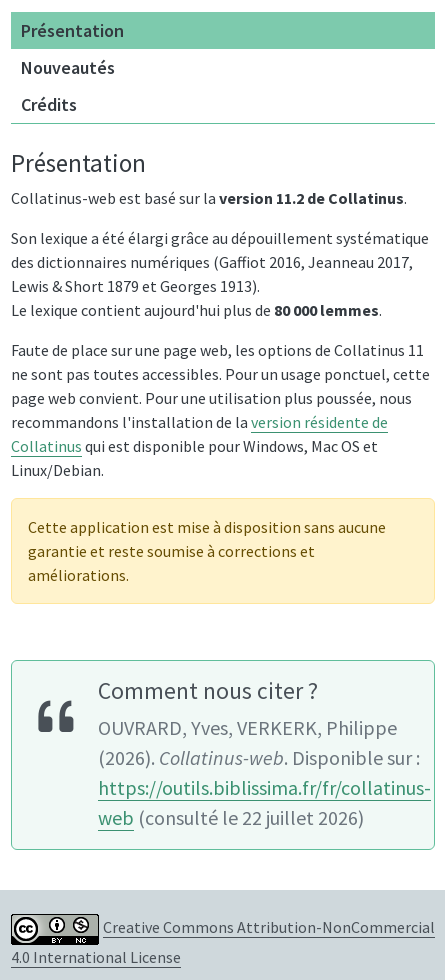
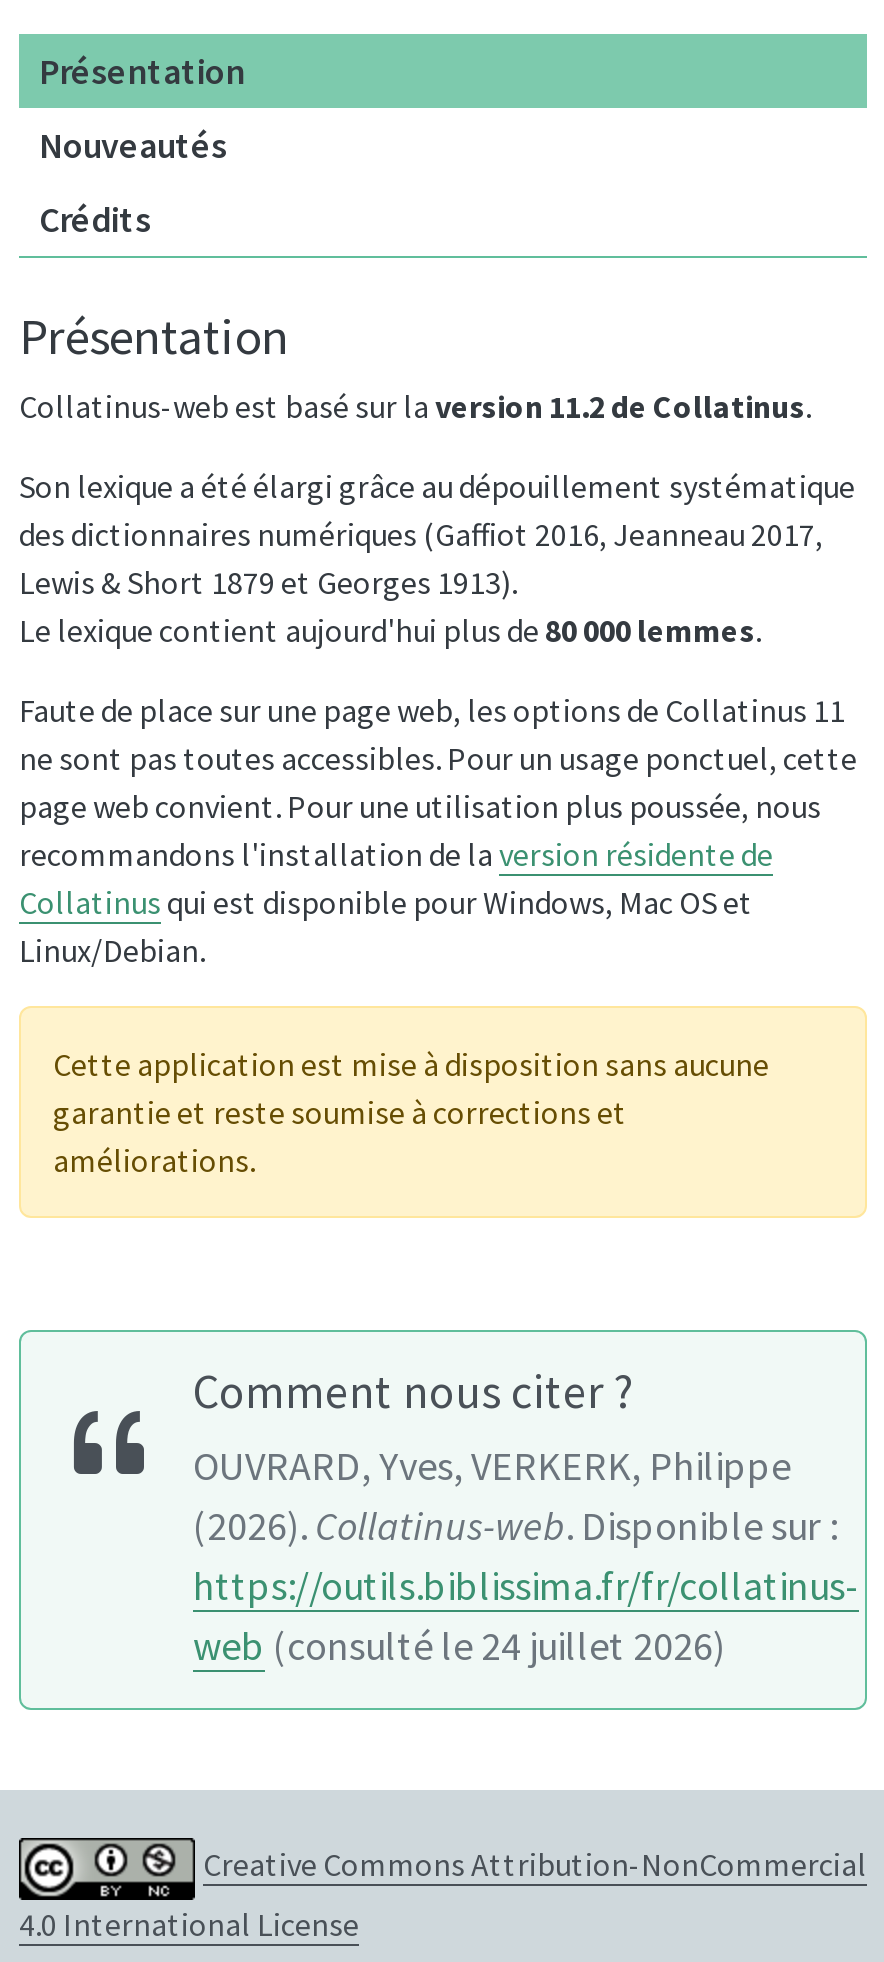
- web (consulté le 22 juillet 2026)
+ web (consulté le 24 juillet 2026)
